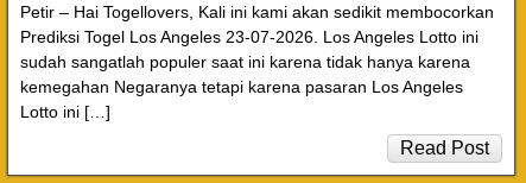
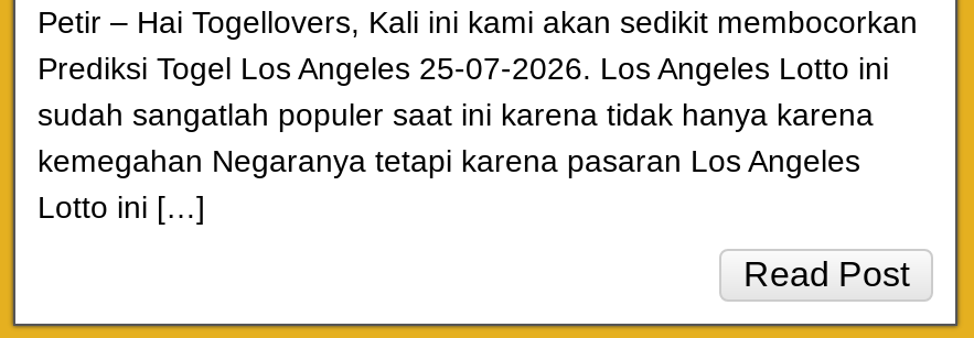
- Prediksi Togel Los Angeles 23-07-2026. Los Angeles Lotto ini
+ Prediksi Togel Los Angeles 25-07-2026. Los Angeles Lotto ini
